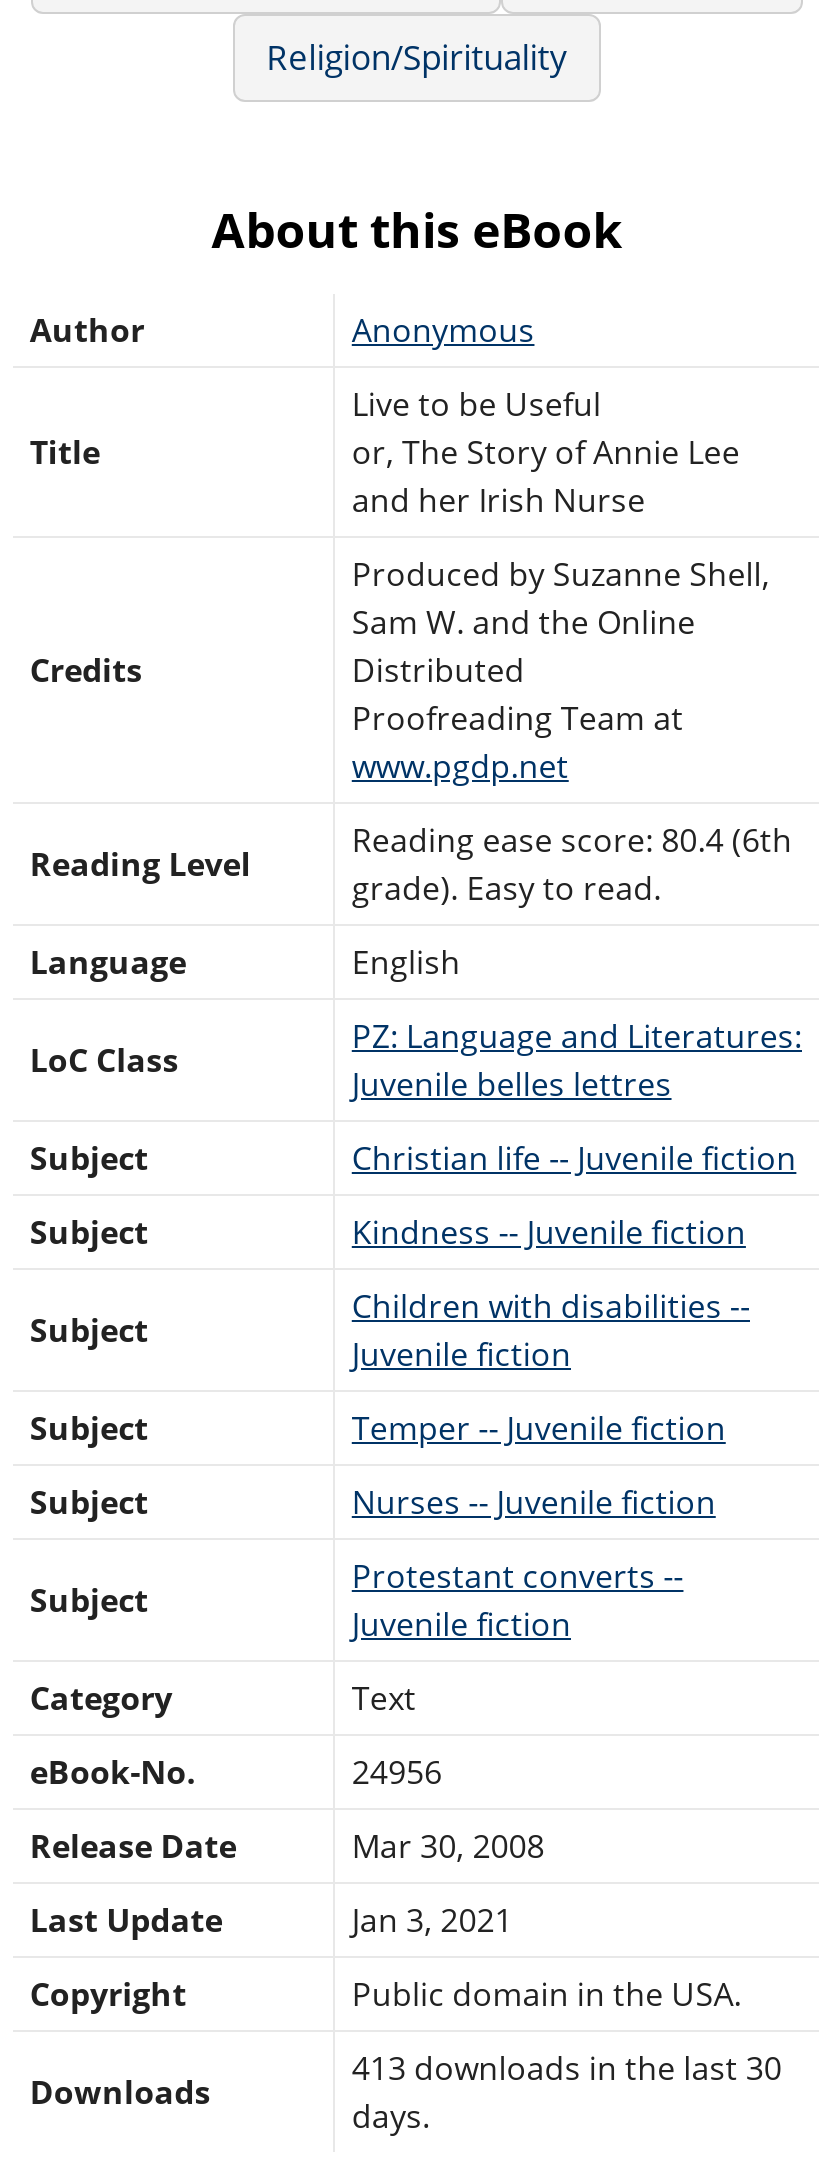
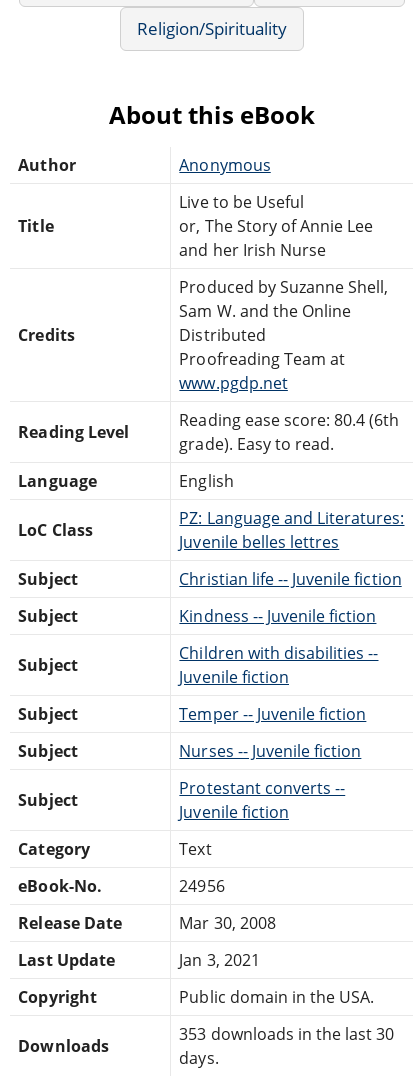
- 413 downloads in the last 30
+ 353 downloads in the last 30
